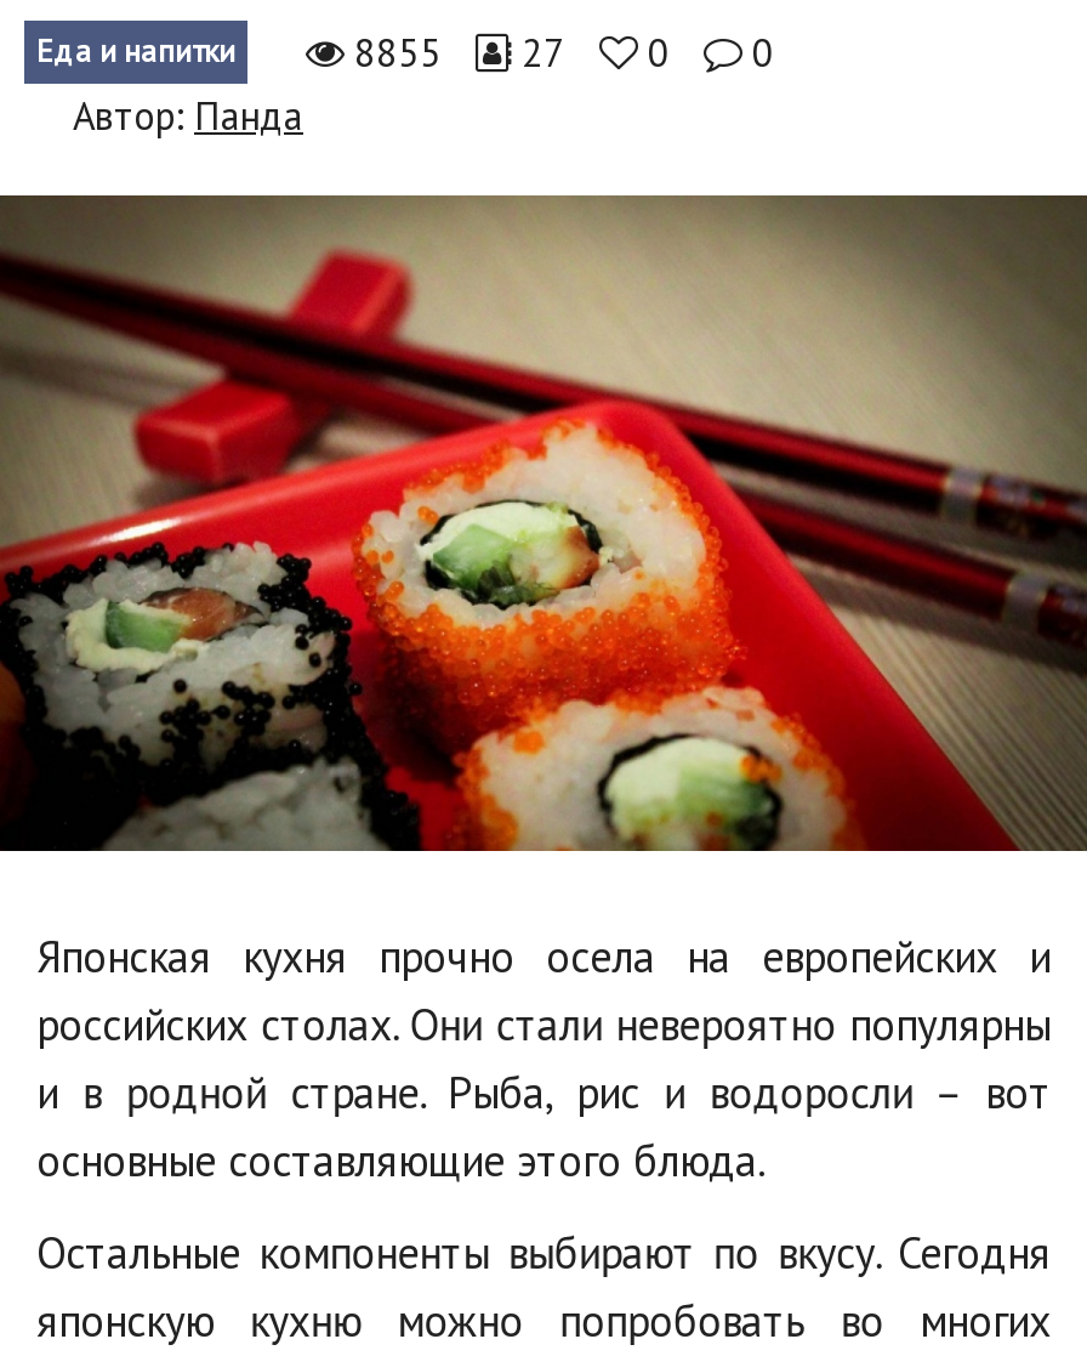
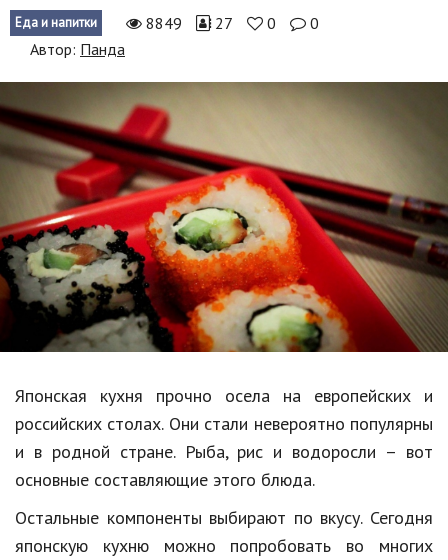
- 8855
+ 8849
